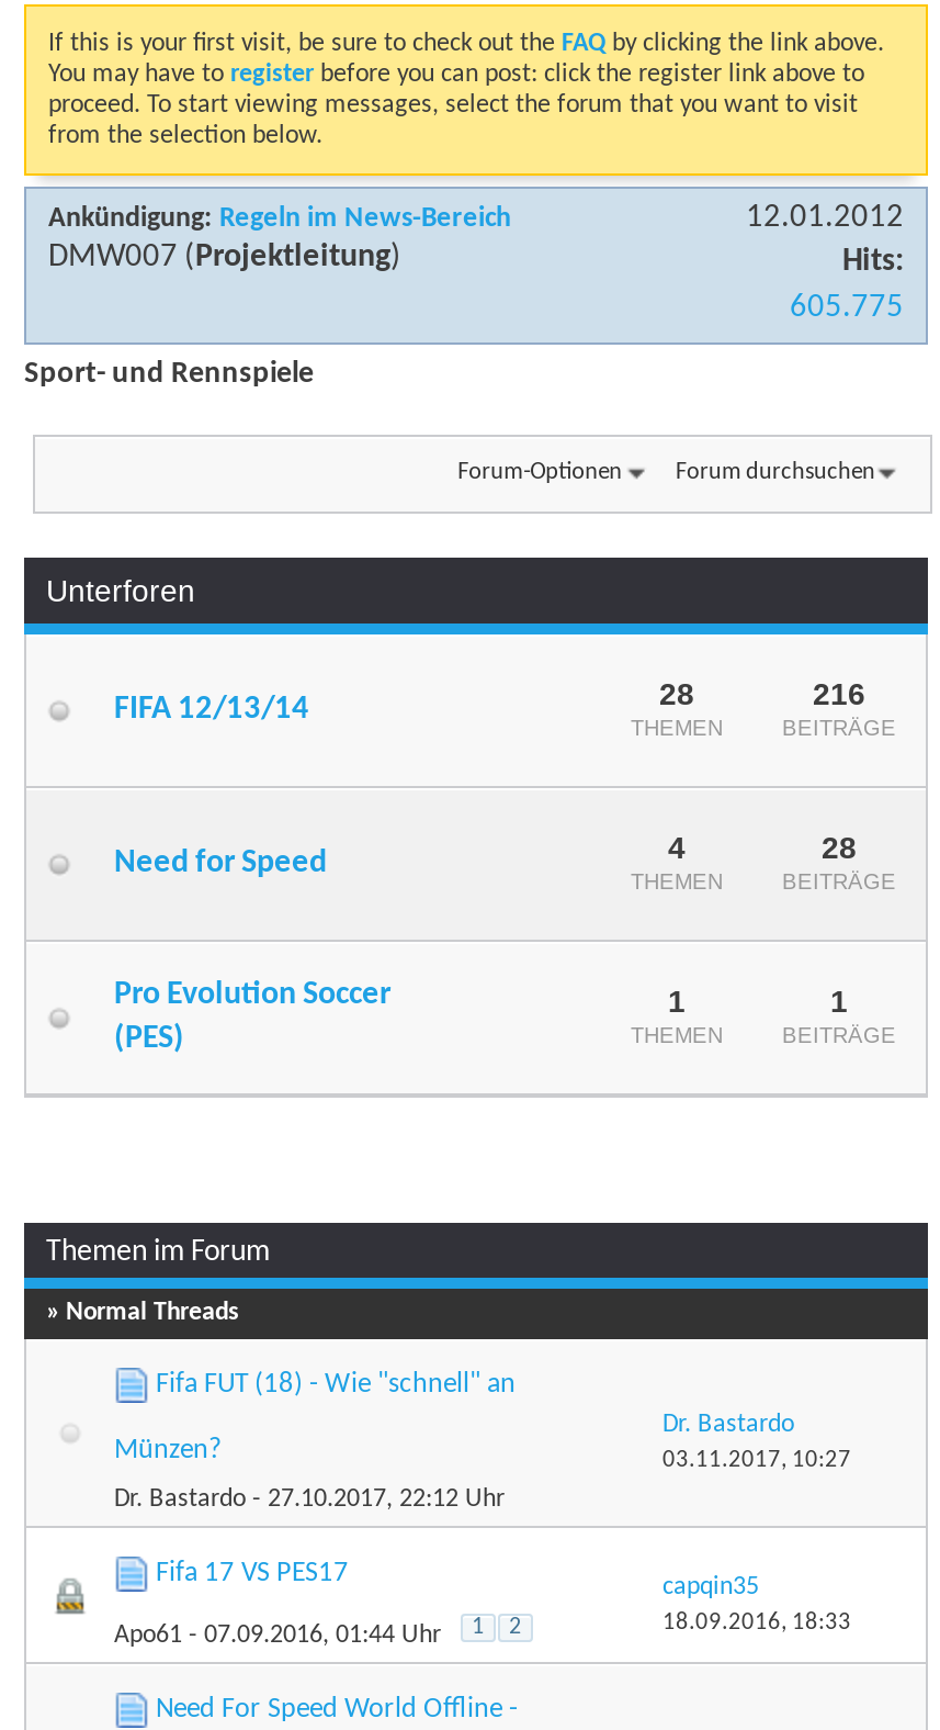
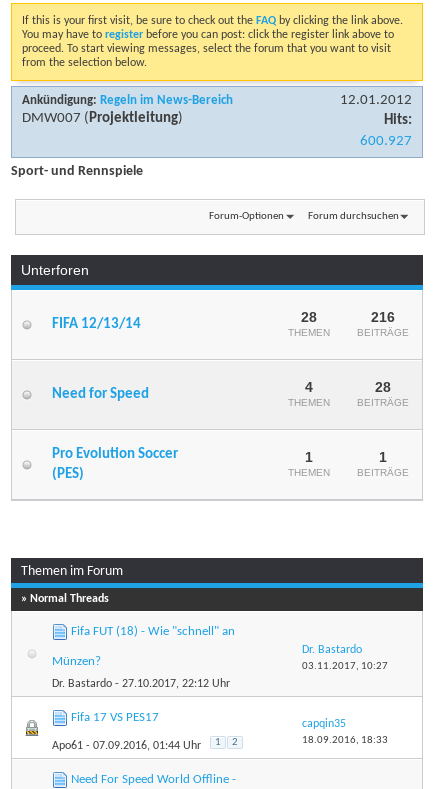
- 605.775
+ 600.927
